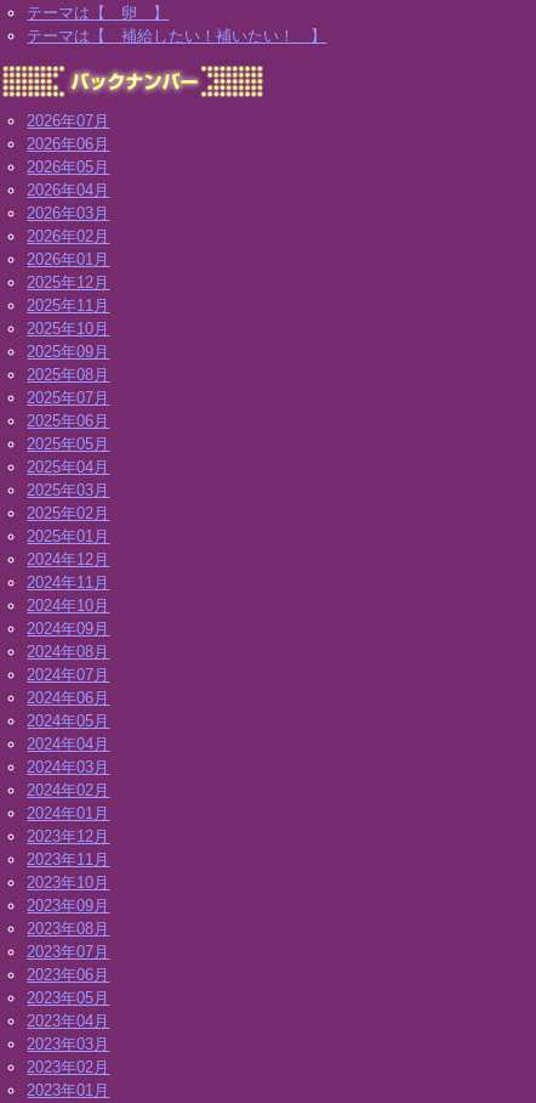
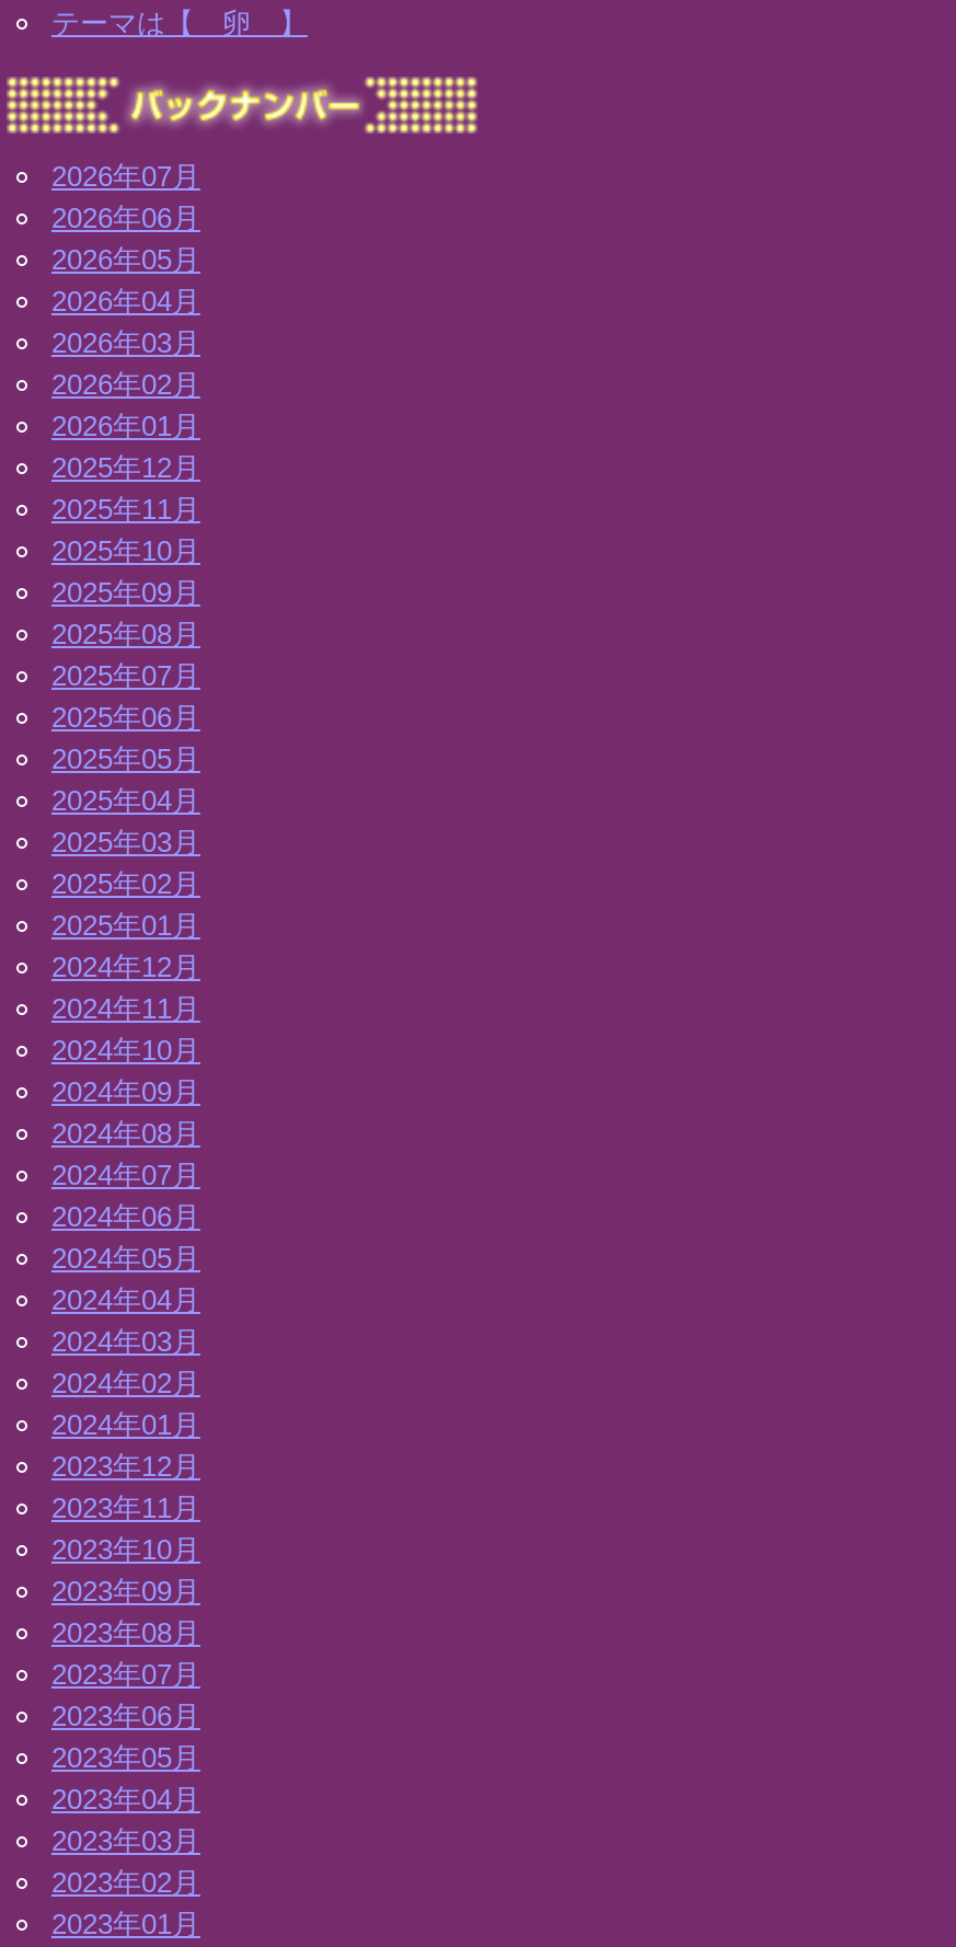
- テーマは【 補給したい！補いたい！ 】
